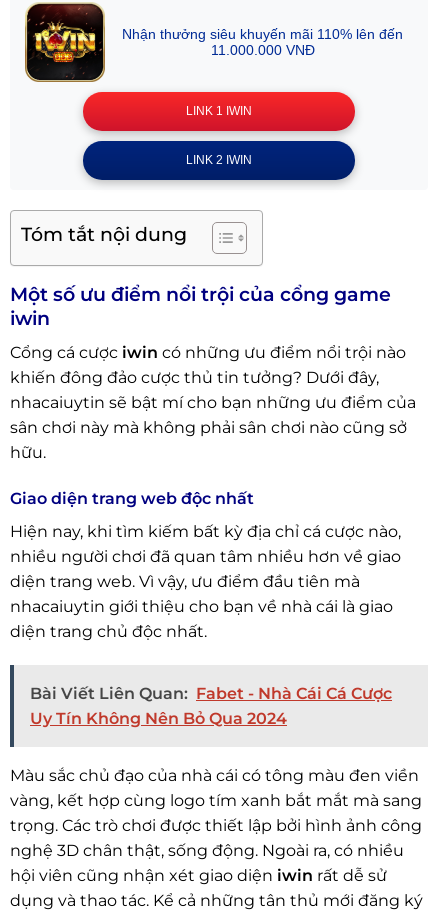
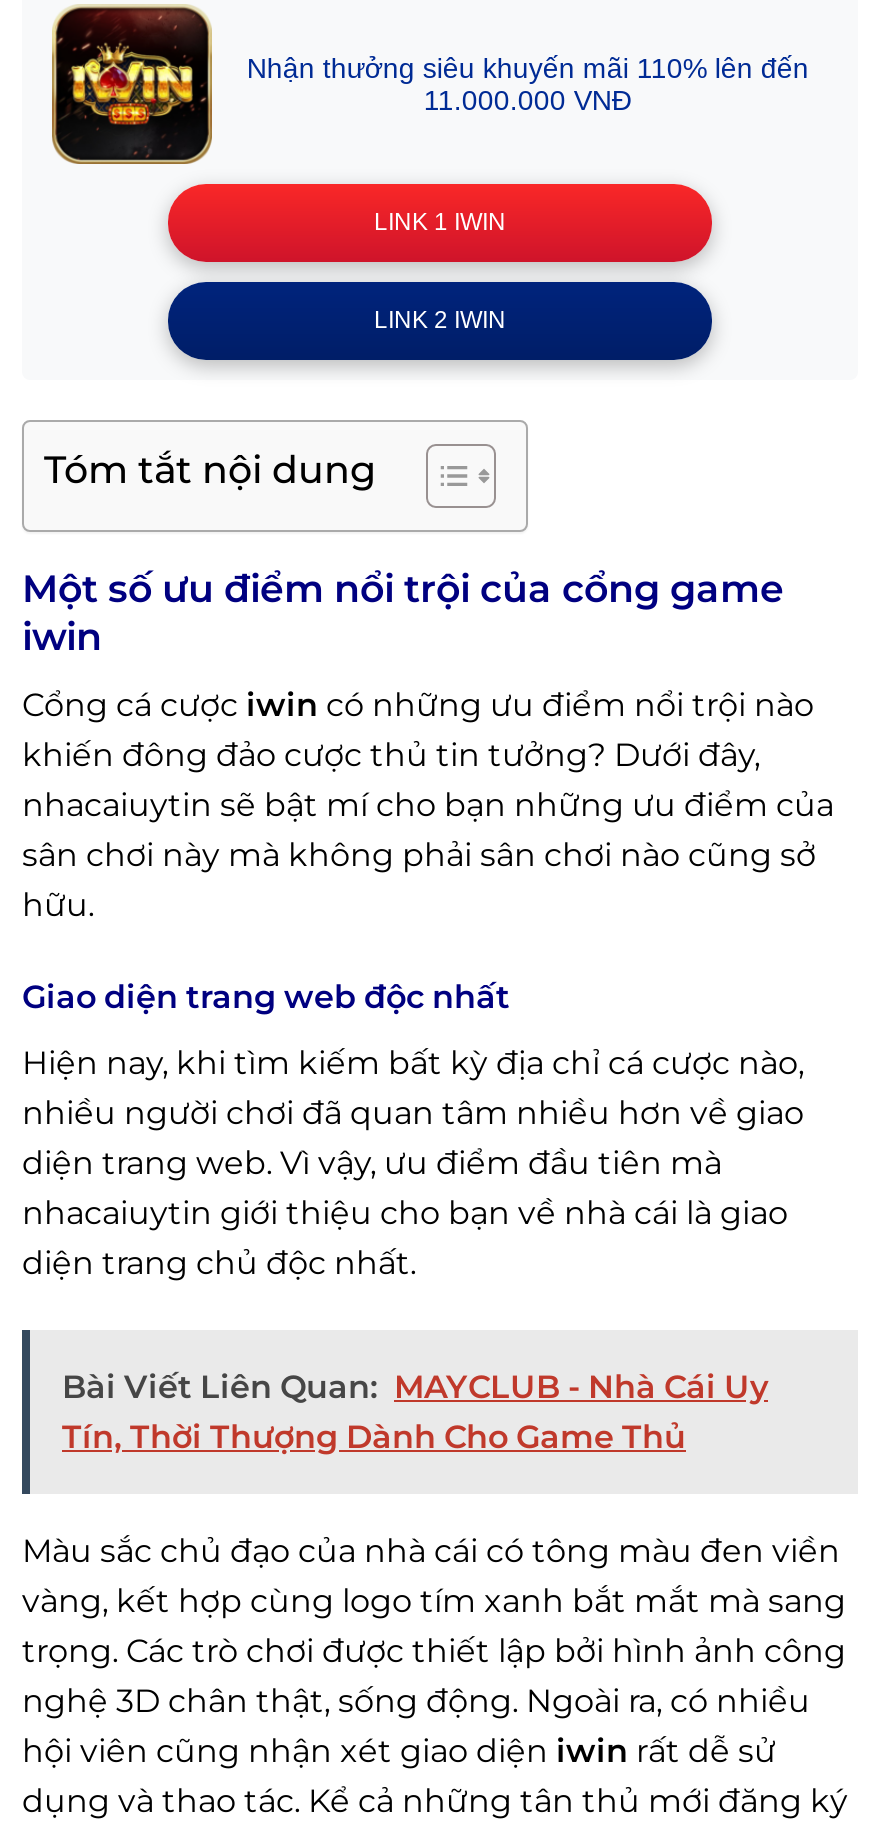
- Bài Viết Liên Quan: Fabet - Nhà Cái Cá Cược
- Uy Tín Không Nên Bỏ Qua 2024
+ Bài Viết Liên Quan: MAYCLUB - Nhà Cái Uy
+ Tín, Thời Thượng Dành Cho Game Thủ
